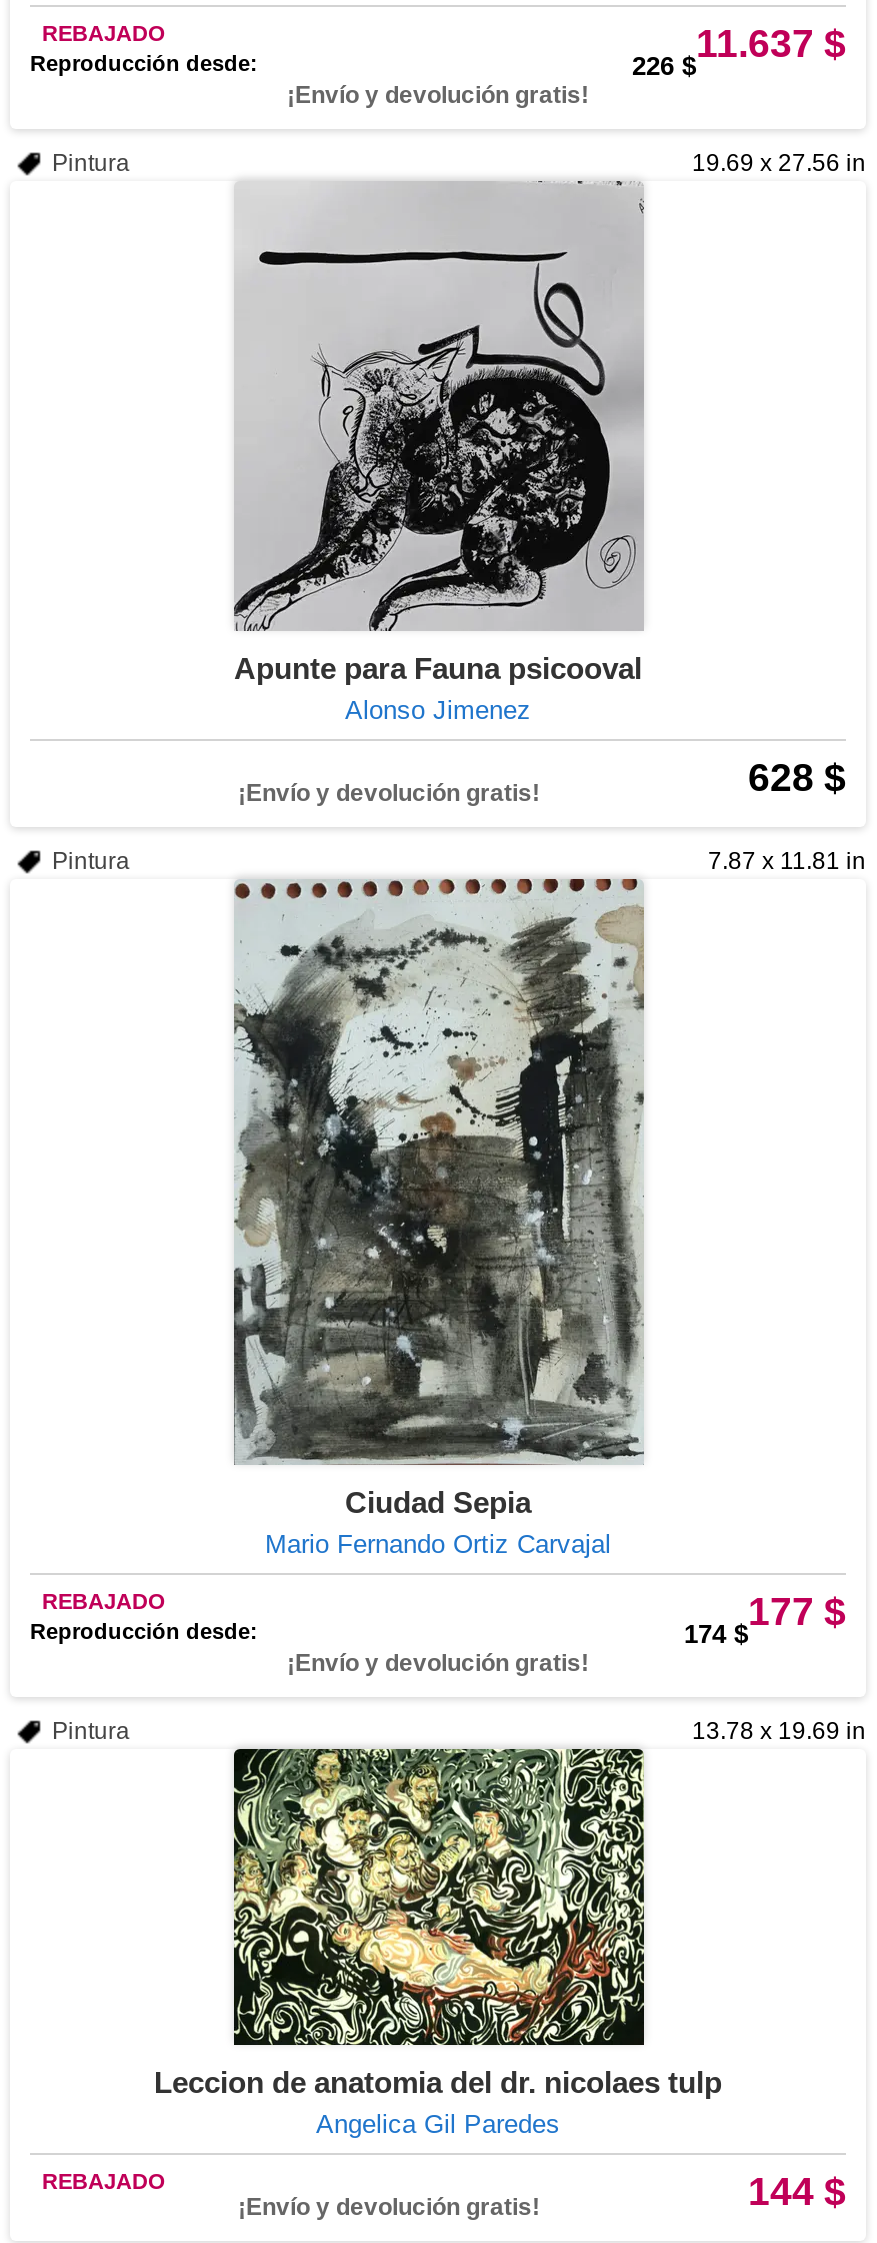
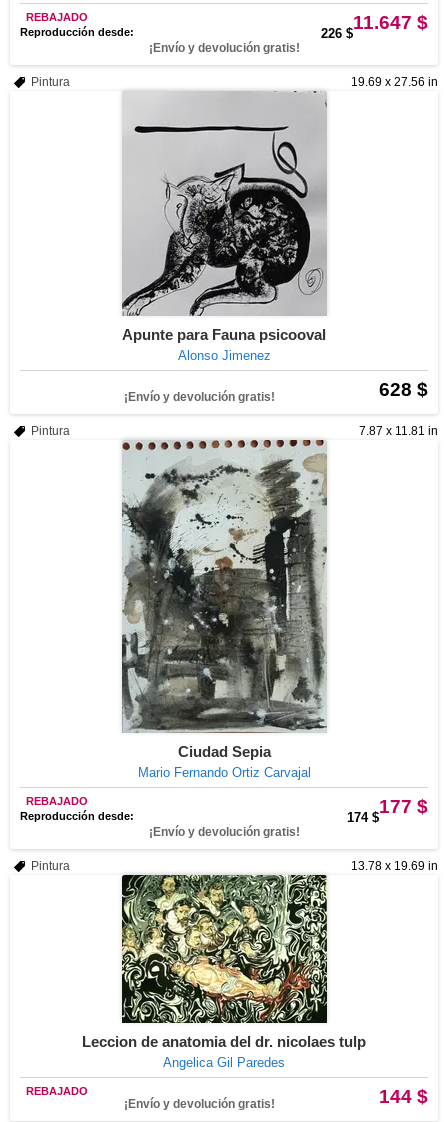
- 11.637 $
+ 11.647 $
